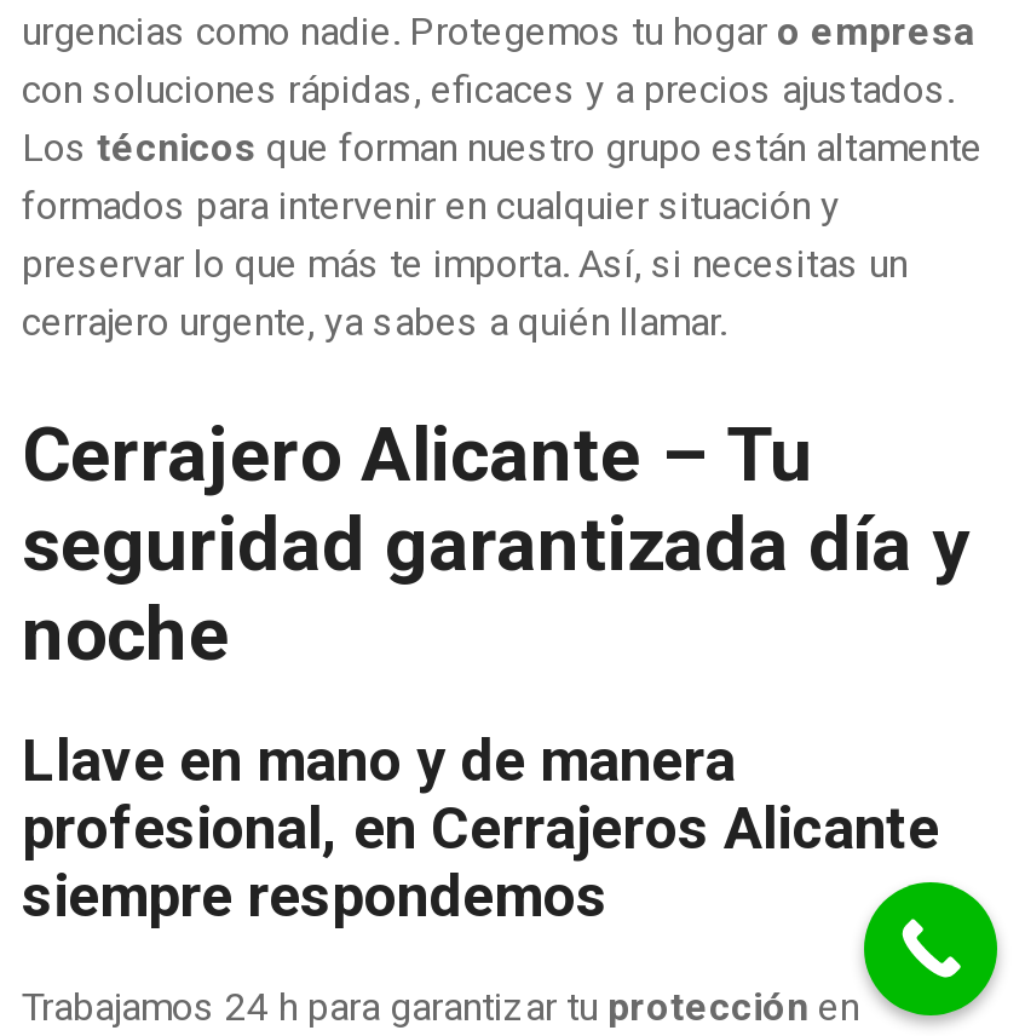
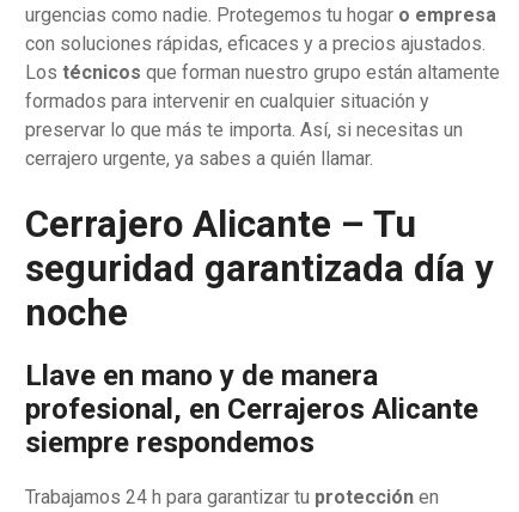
- [image]
